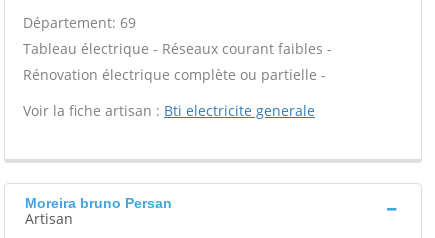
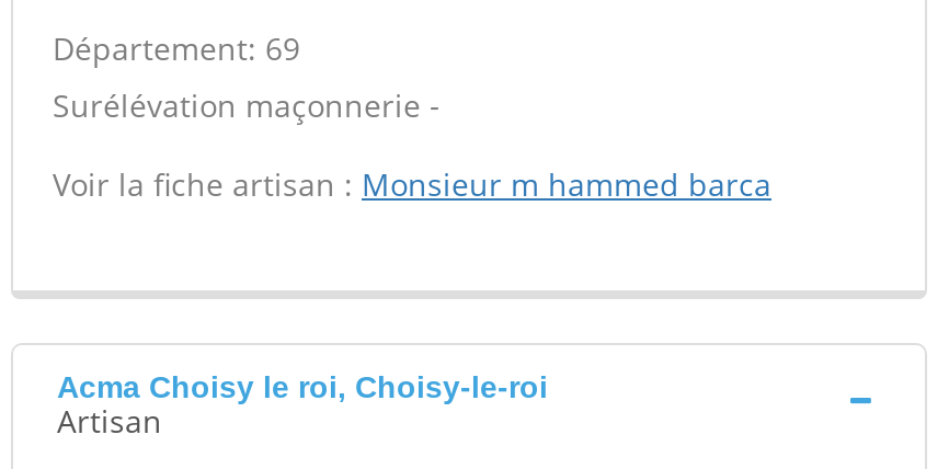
- Tableau électrique - Réseaux courant faibles -
- Rénovation électrique complète ou partielle -
+ Surélévation maçonnerie -

- Voir la fiche artisan : Bti electricite generale
+ Voir la fiche artisan : Monsieur m hammed barca

- Moreira bruno Persan
+ Acma Choisy le roi, Choisy-le-roi
